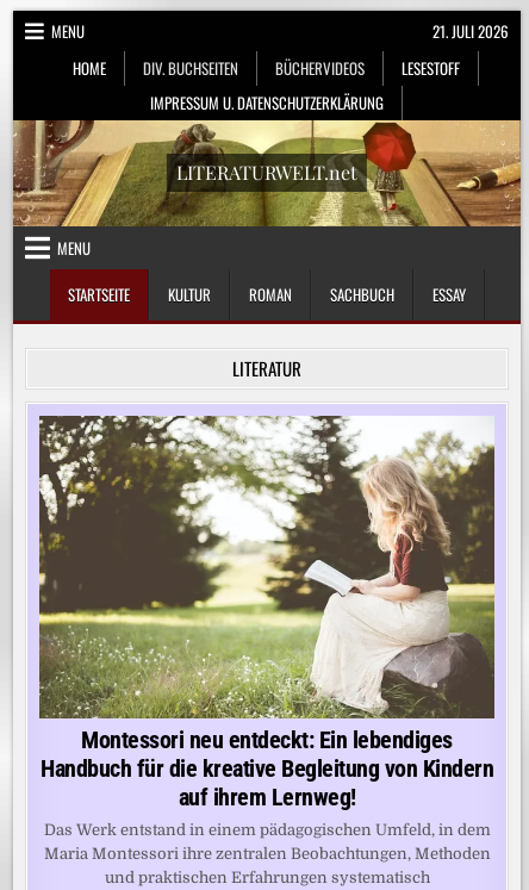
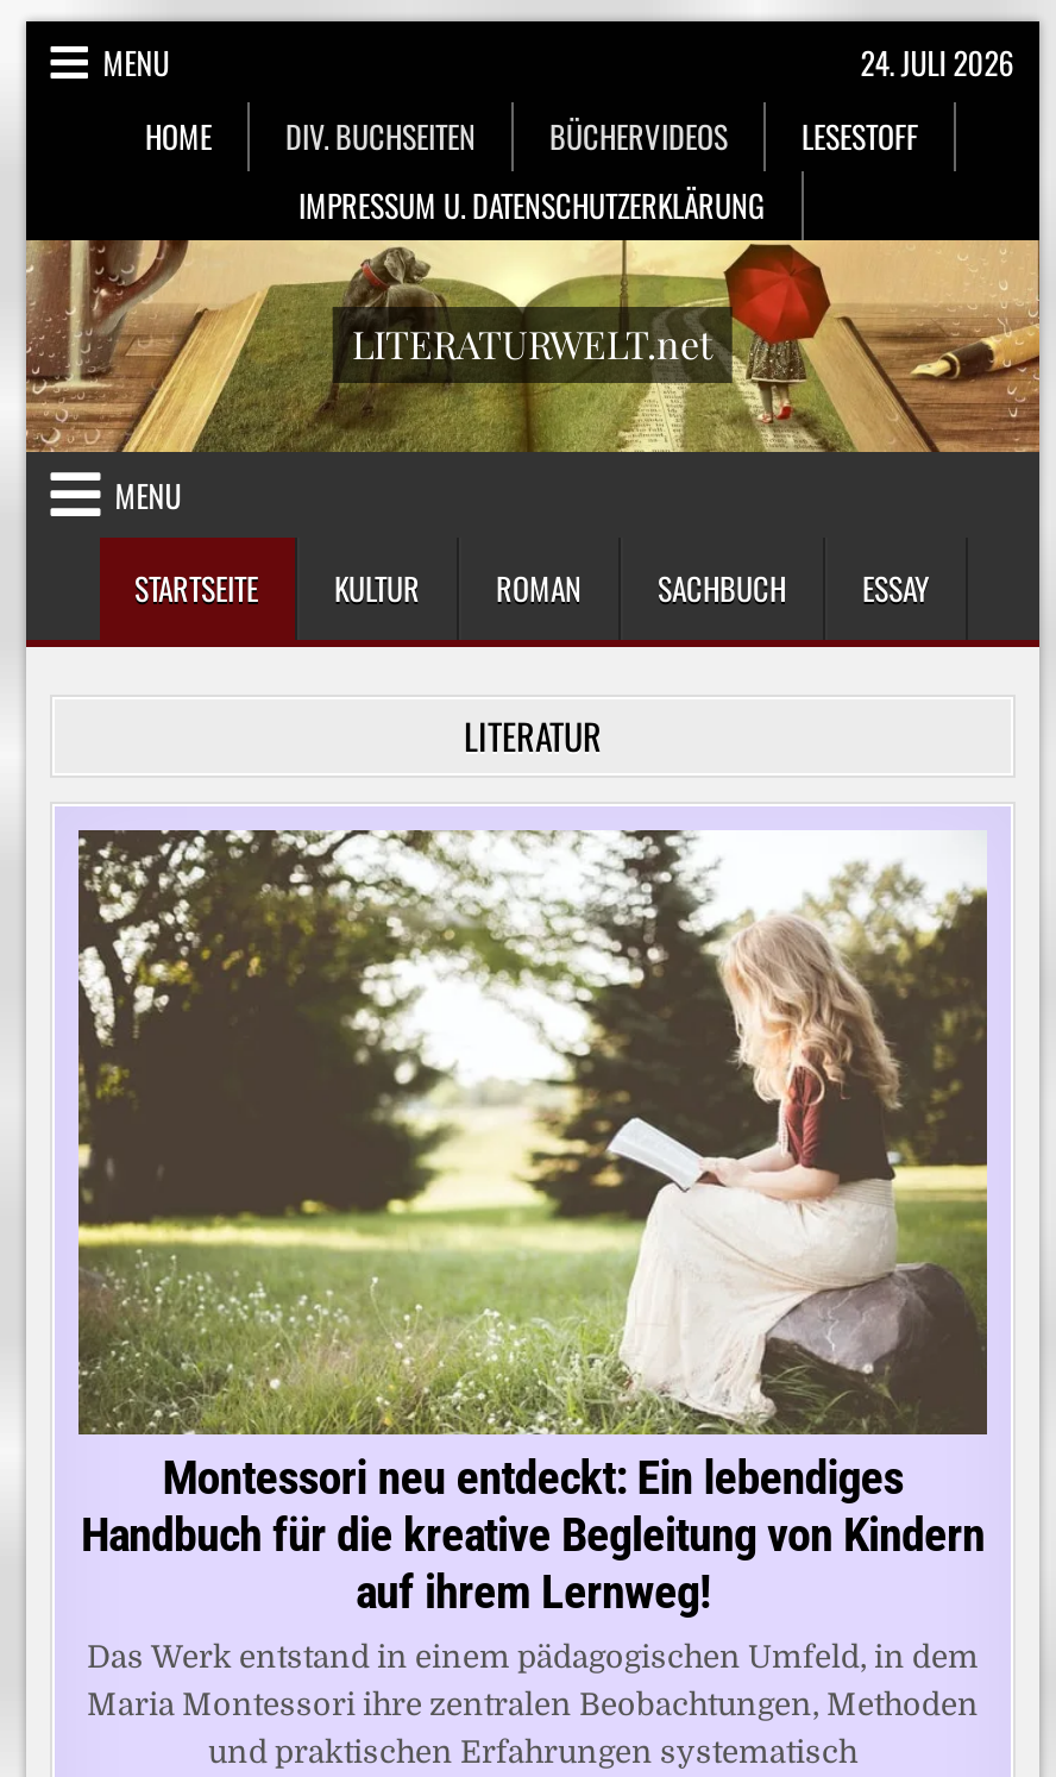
- 21. JULI 2026
+ 24. JULI 2026
